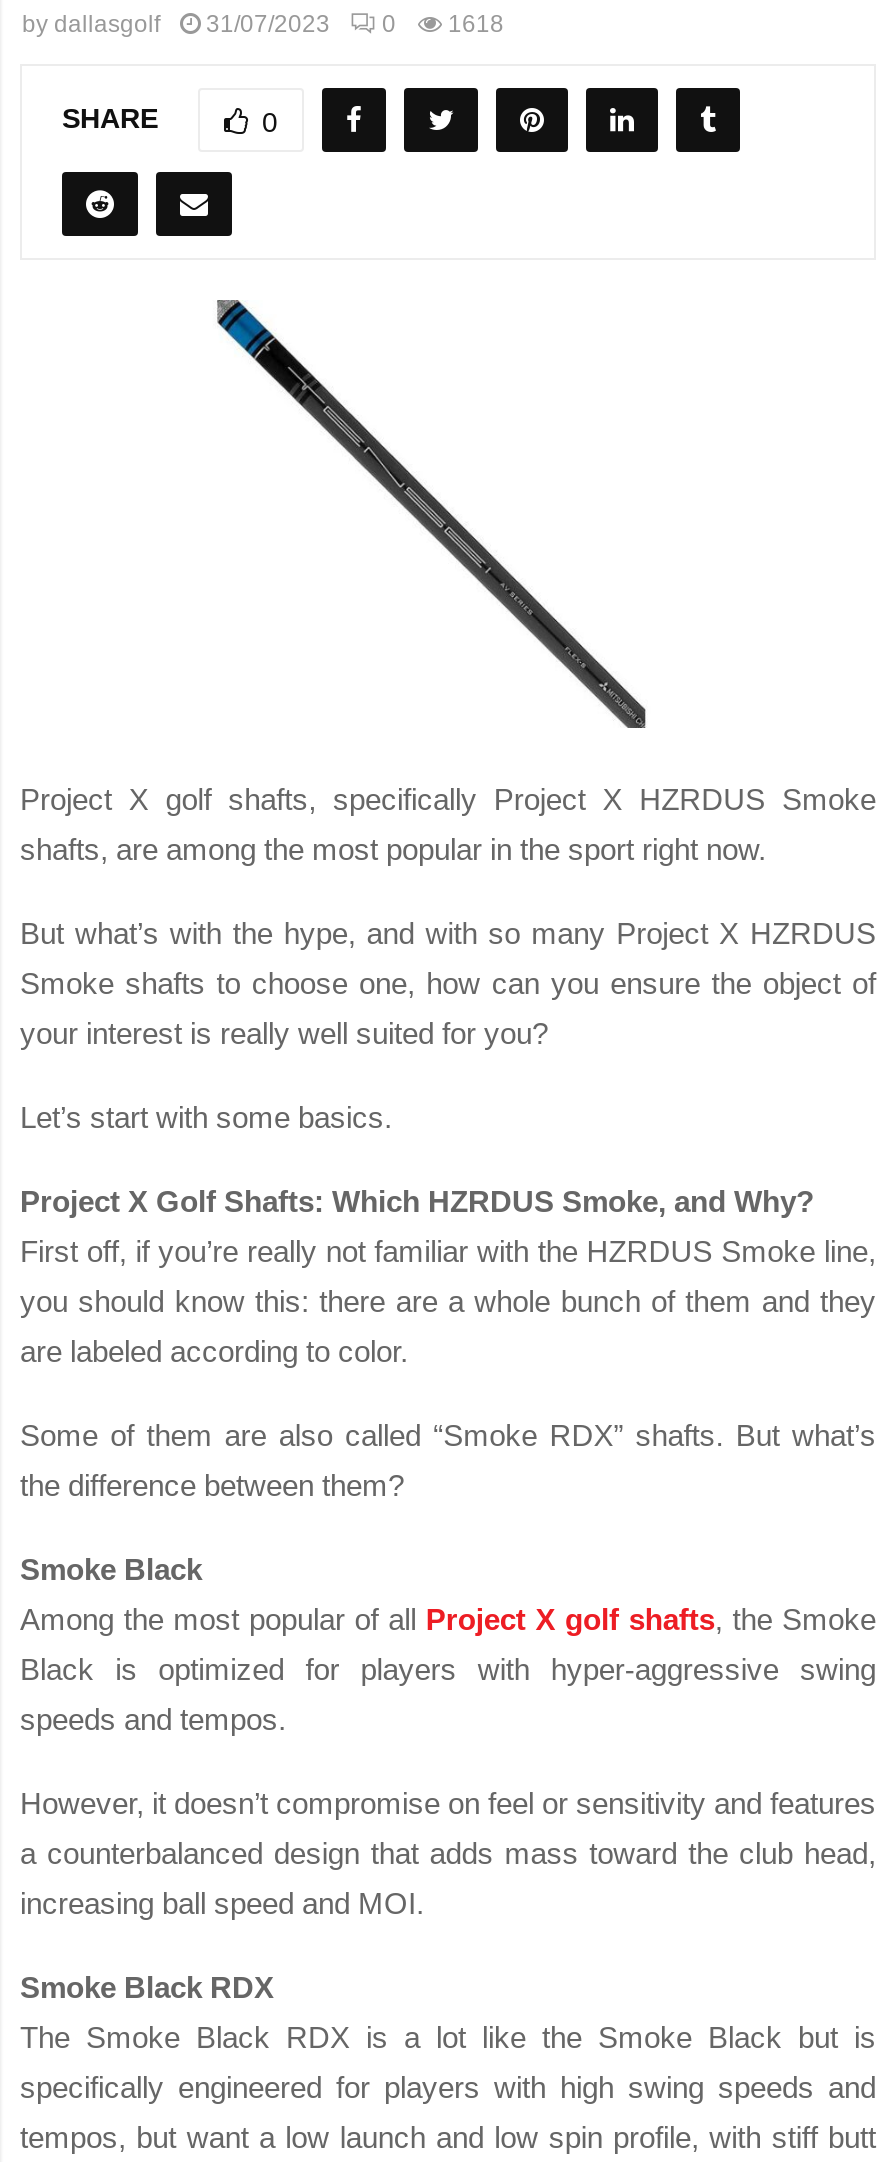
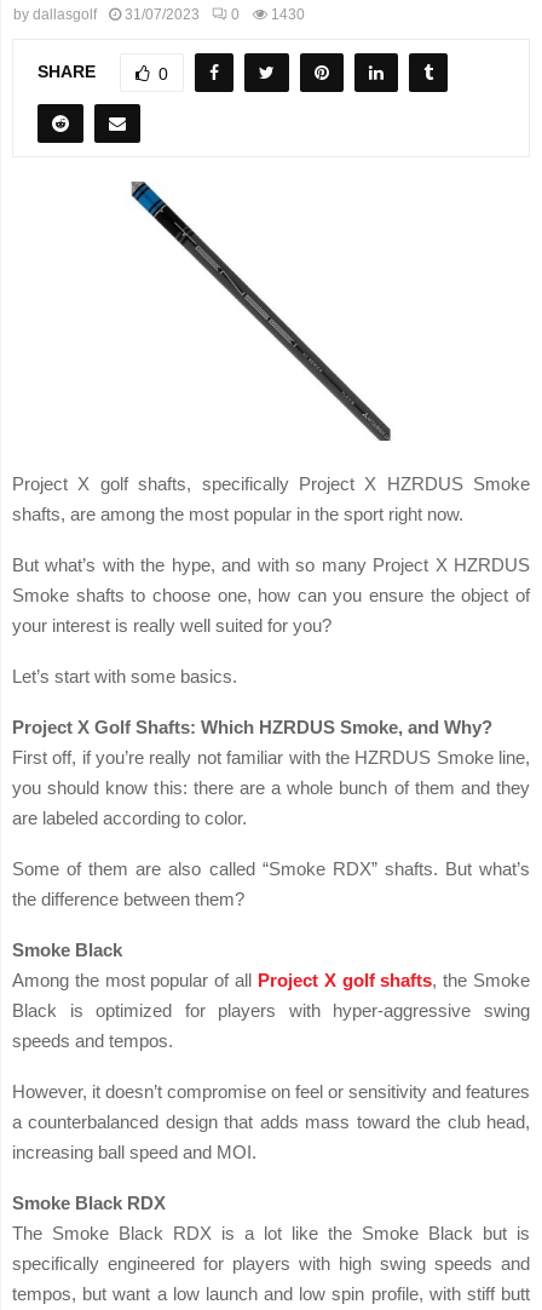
- by dallasgolf 31/07/2023 0 1618
+ by dallasgolf 31/07/2023 0 1430
